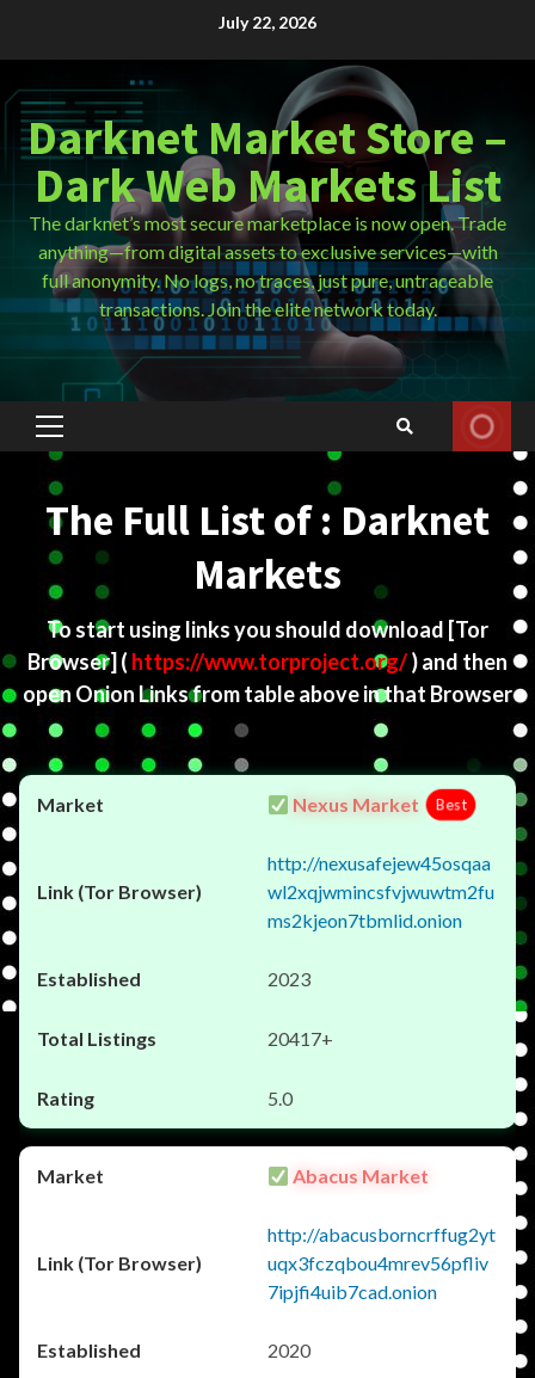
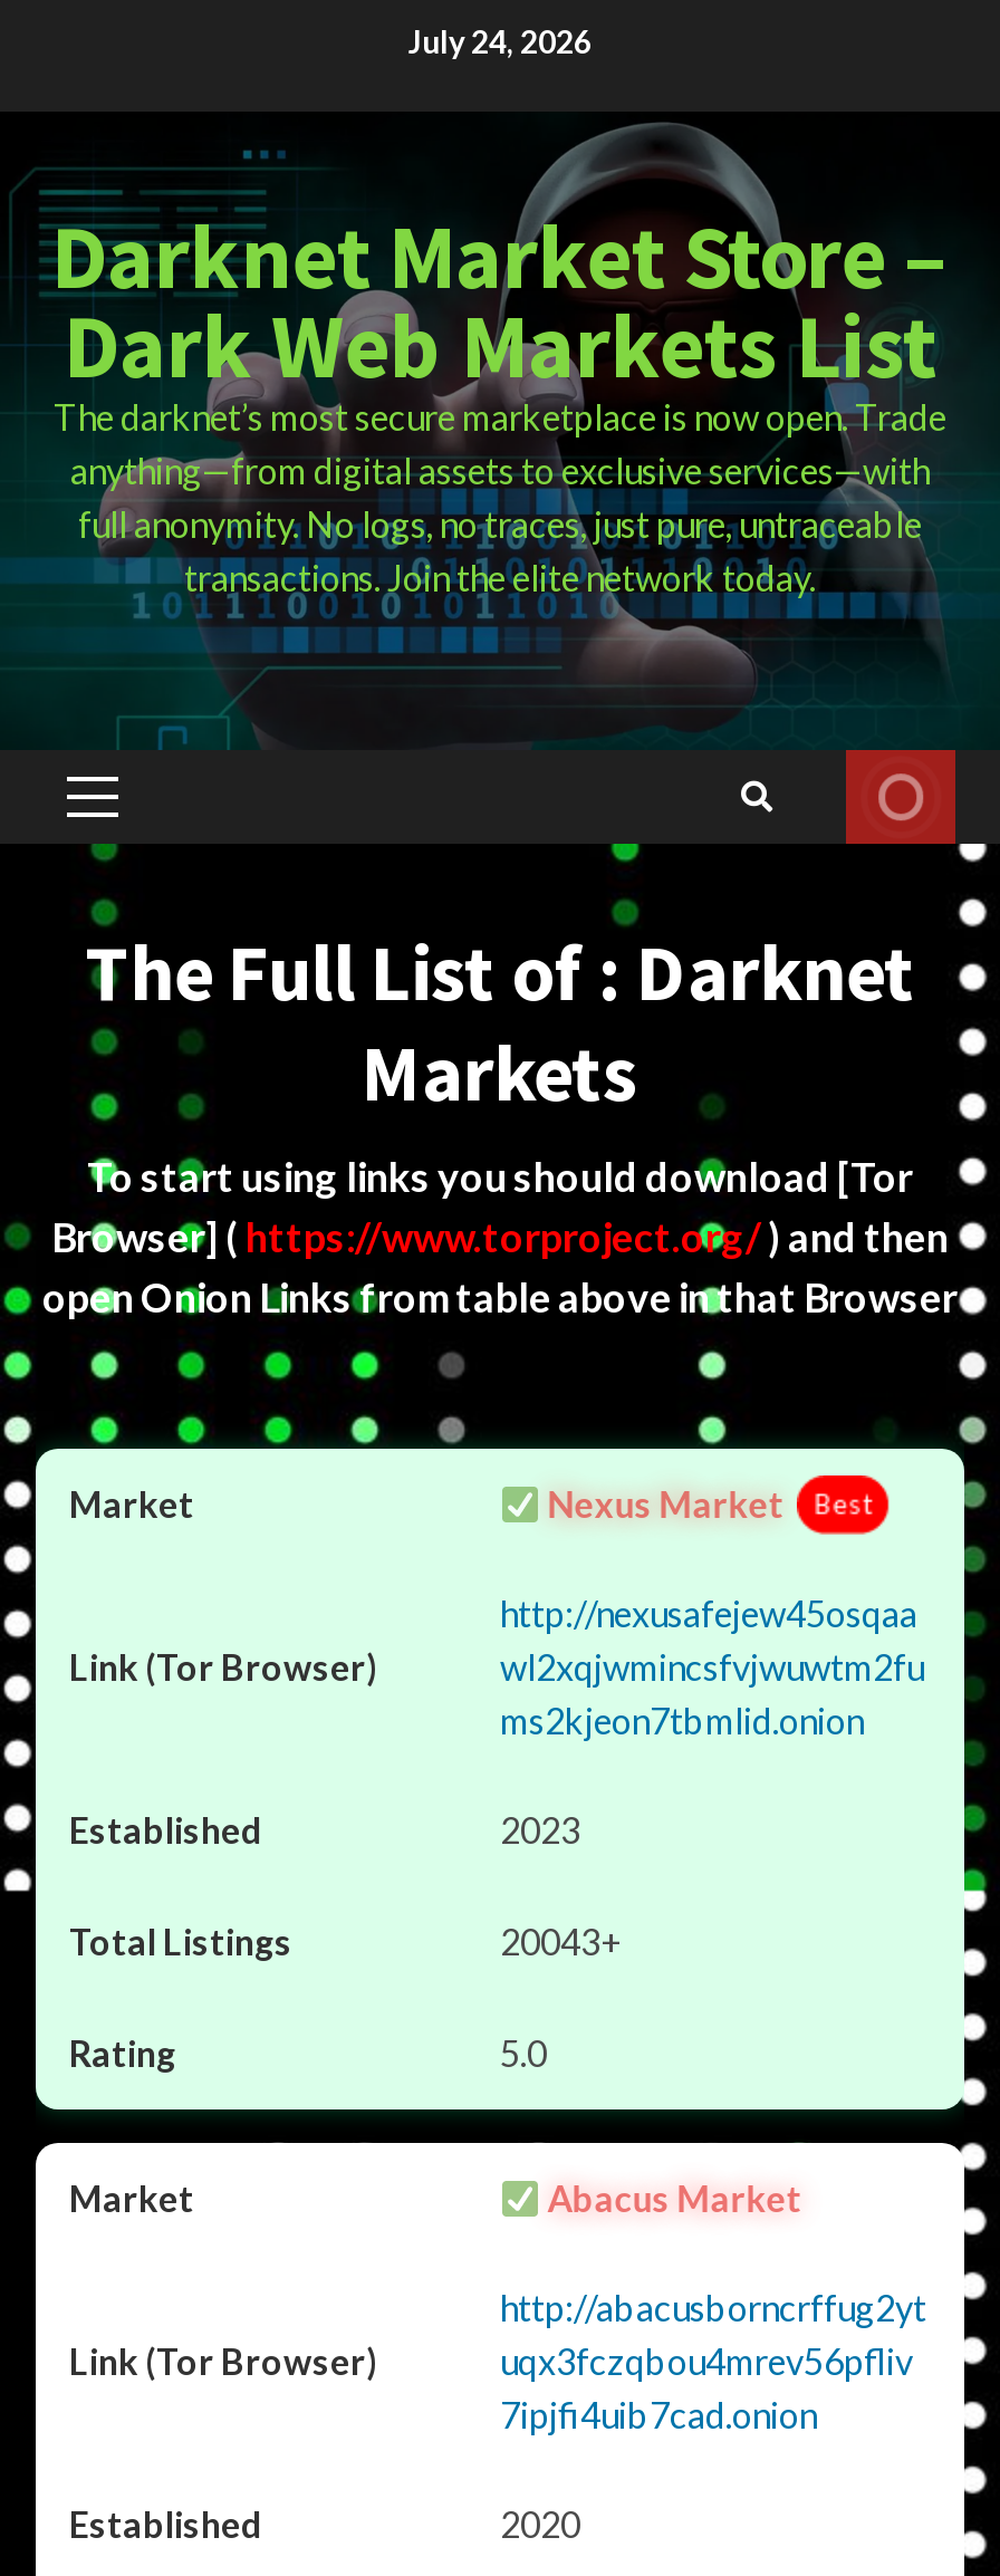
- July 22, 2026
+ July 24, 2026

- 20417+
+ 20043+
